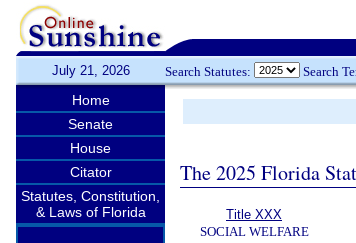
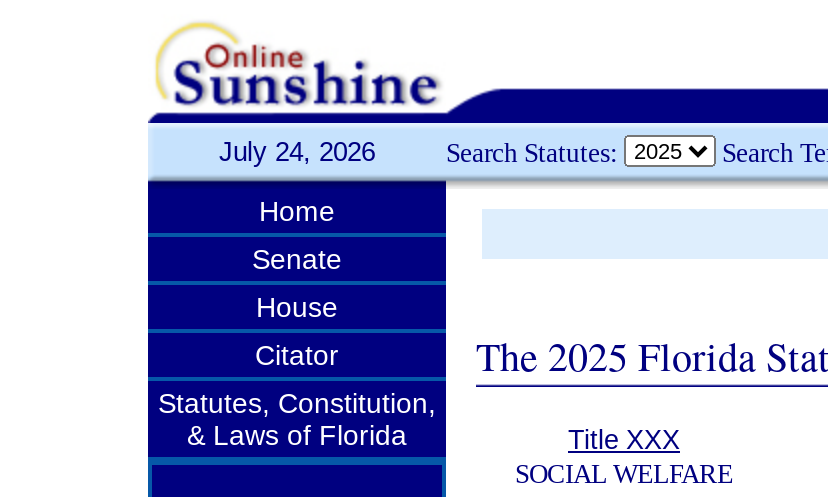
- July 21, 2026
+ July 24, 2026
